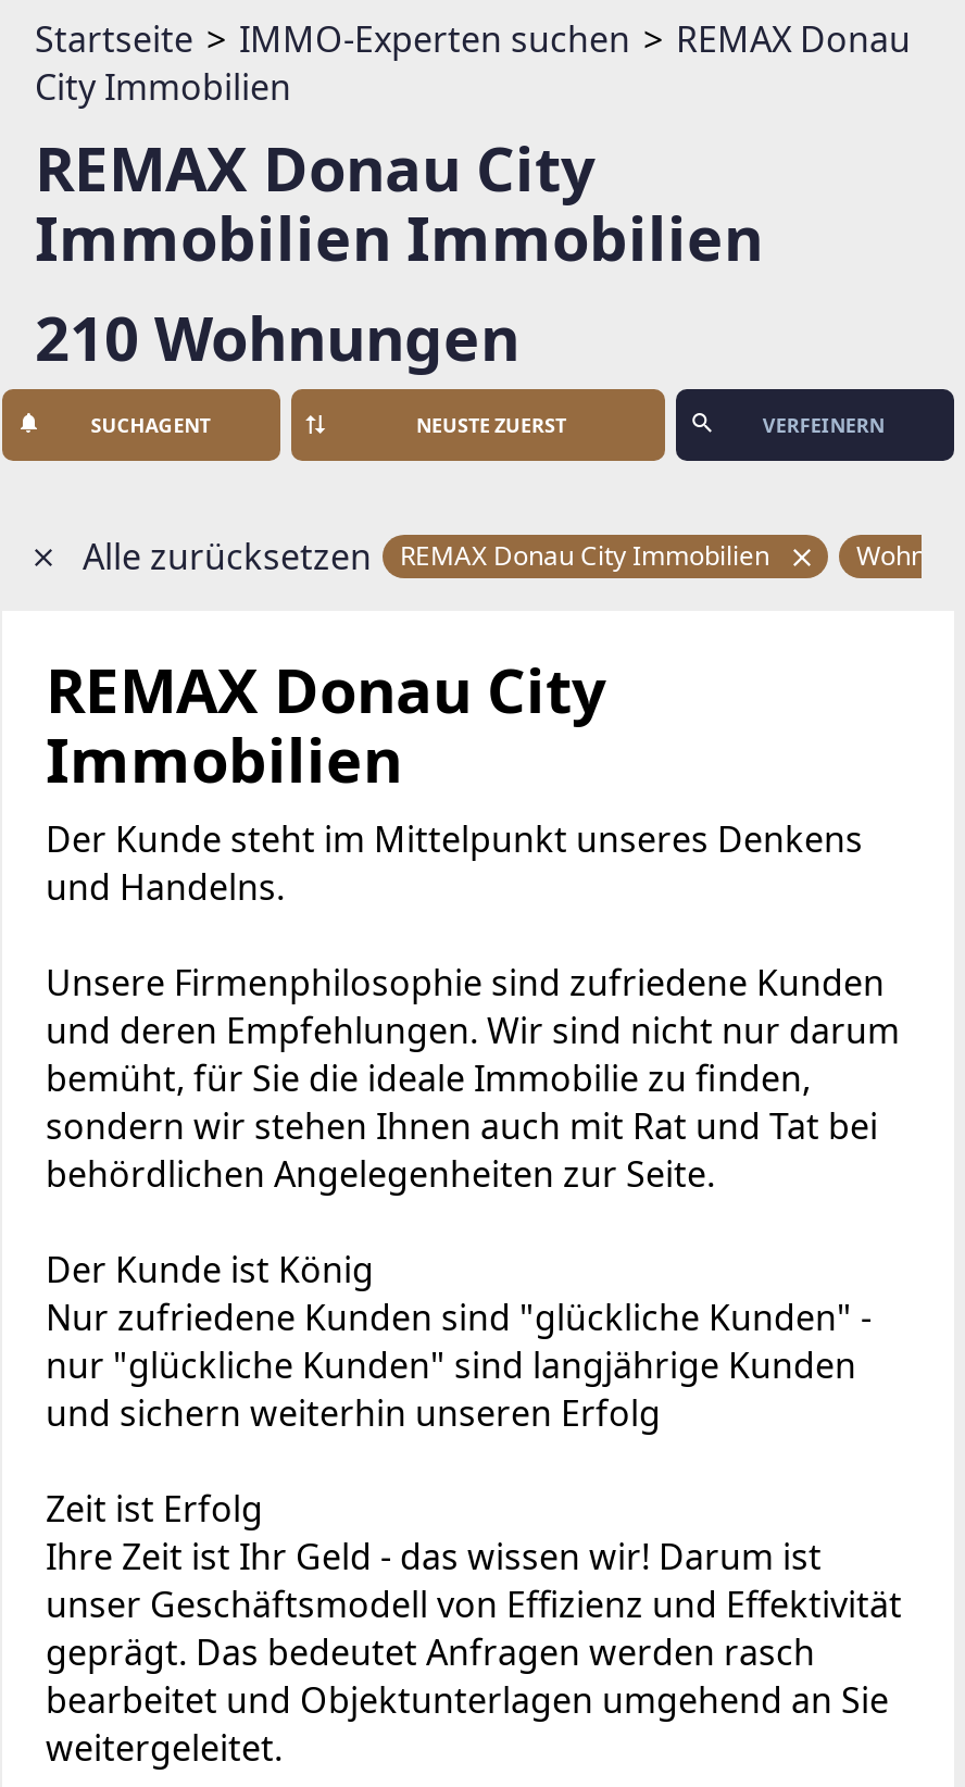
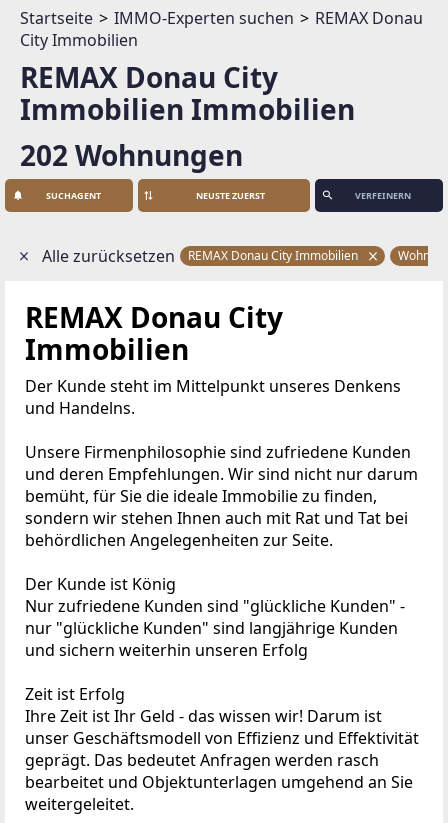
- 210 Wohnungen
+ 202 Wohnungen
